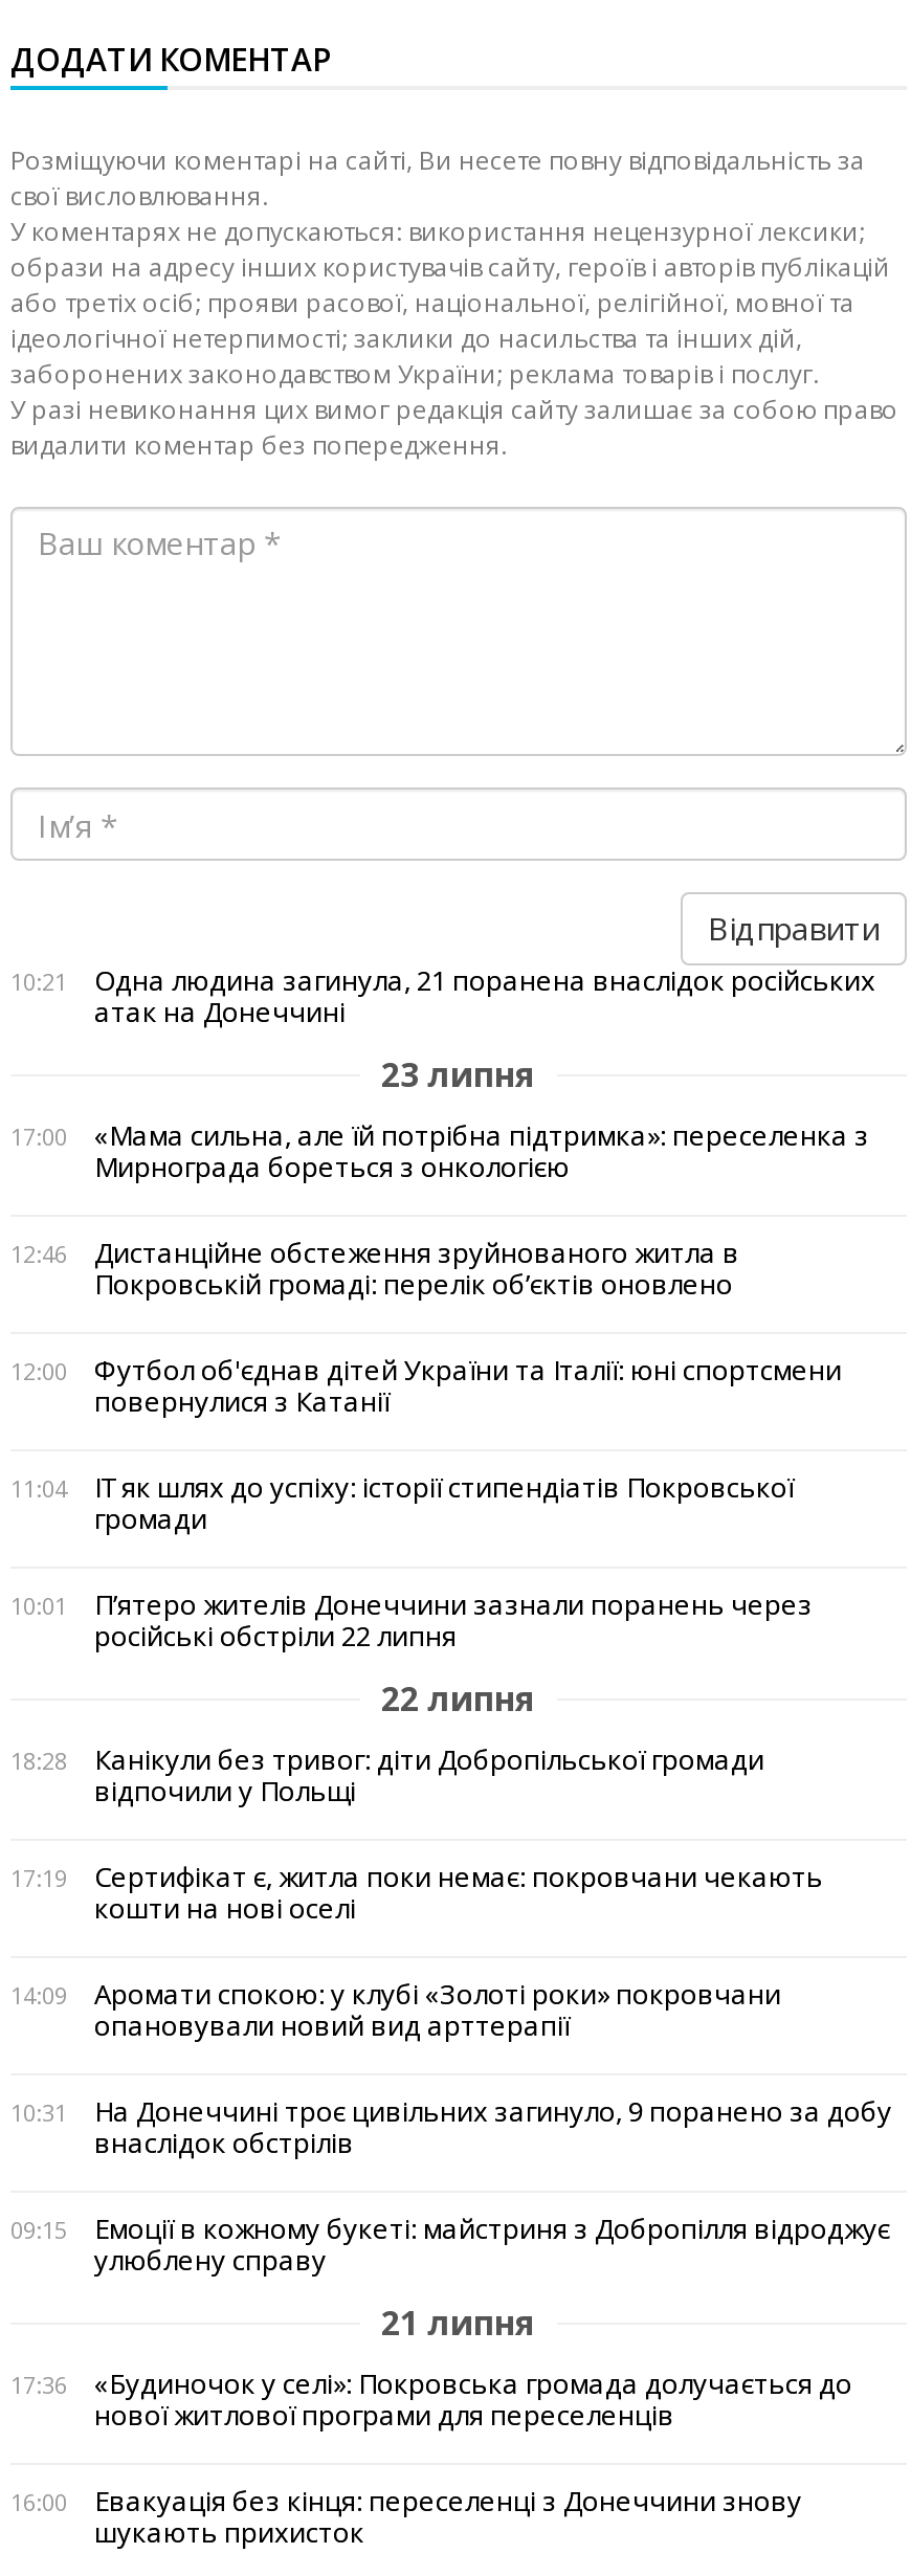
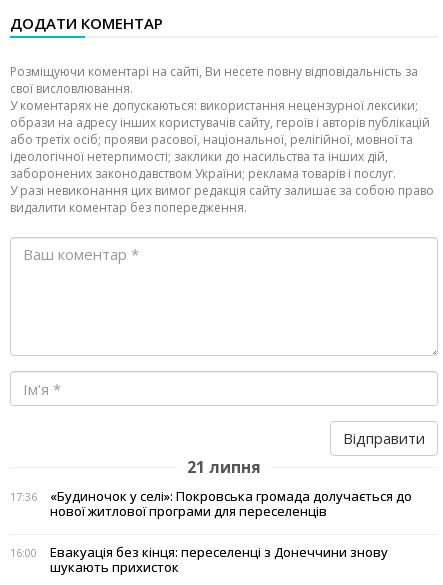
- 10:21
- Одна людина загинула, 21 поранена внаслідок російських
- атак на Донеччині
- 23 липня
- 17:00
- «Мама сильна, але їй потрібна підтримка»: переселенка з
- Мирнограда бореться з онкологією
- 12:46
- Дистанційне обстеження зруйнованого житла в
- Покровській громаді: перелік об’єктів оновлено
- 12:00
- Футбол об'єднав дітей України та Італії: юні спортсмени
- повернулися з Катанії
- 11:04
- ІТ як шлях до успіху: історії стипендіатів Покровської
- громади
- 10:01
- П’ятеро жителів Донеччини зазнали поранень через
- російські обстріли 22 липня
- 22 липня
- 18:28
- Канікули без тривог: діти Добропільської громади
- відпочили у Польщі
- 17:19
- Сертифікат є, житла поки немає: покровчани чекають
- кошти на нові оселі
- 14:09
- Аромати спокою: у клубі «Золоті роки» покровчани
- опановували новий вид арттерапії
- 10:31
- На Донеччині троє цивільних загинуло, 9 поранено за добу
- внаслідок обстрілів
- 09:15
- Емоції в кожному букеті: майстриня з Добропілля відроджує
- улюблену справу
